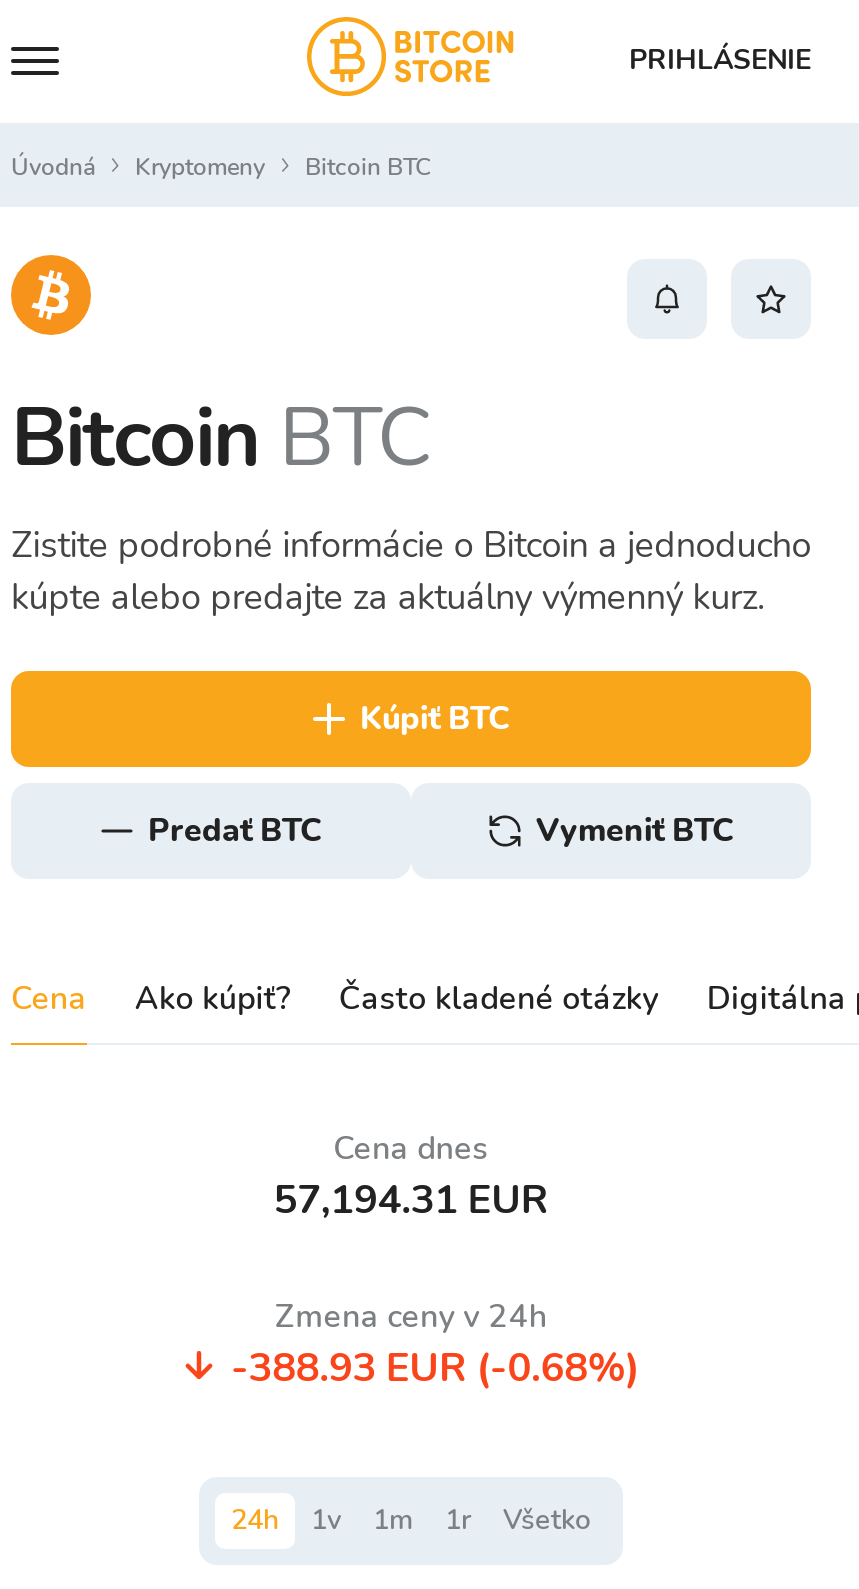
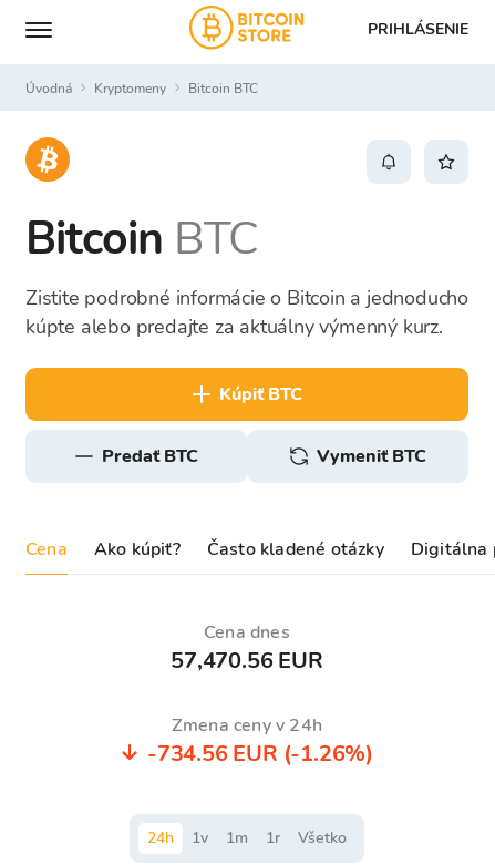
- 57,194.31 EUR
+ 57,470.56 EUR

- -388.93 EUR (-0.68%)
+ -734.56 EUR (-1.26%)
